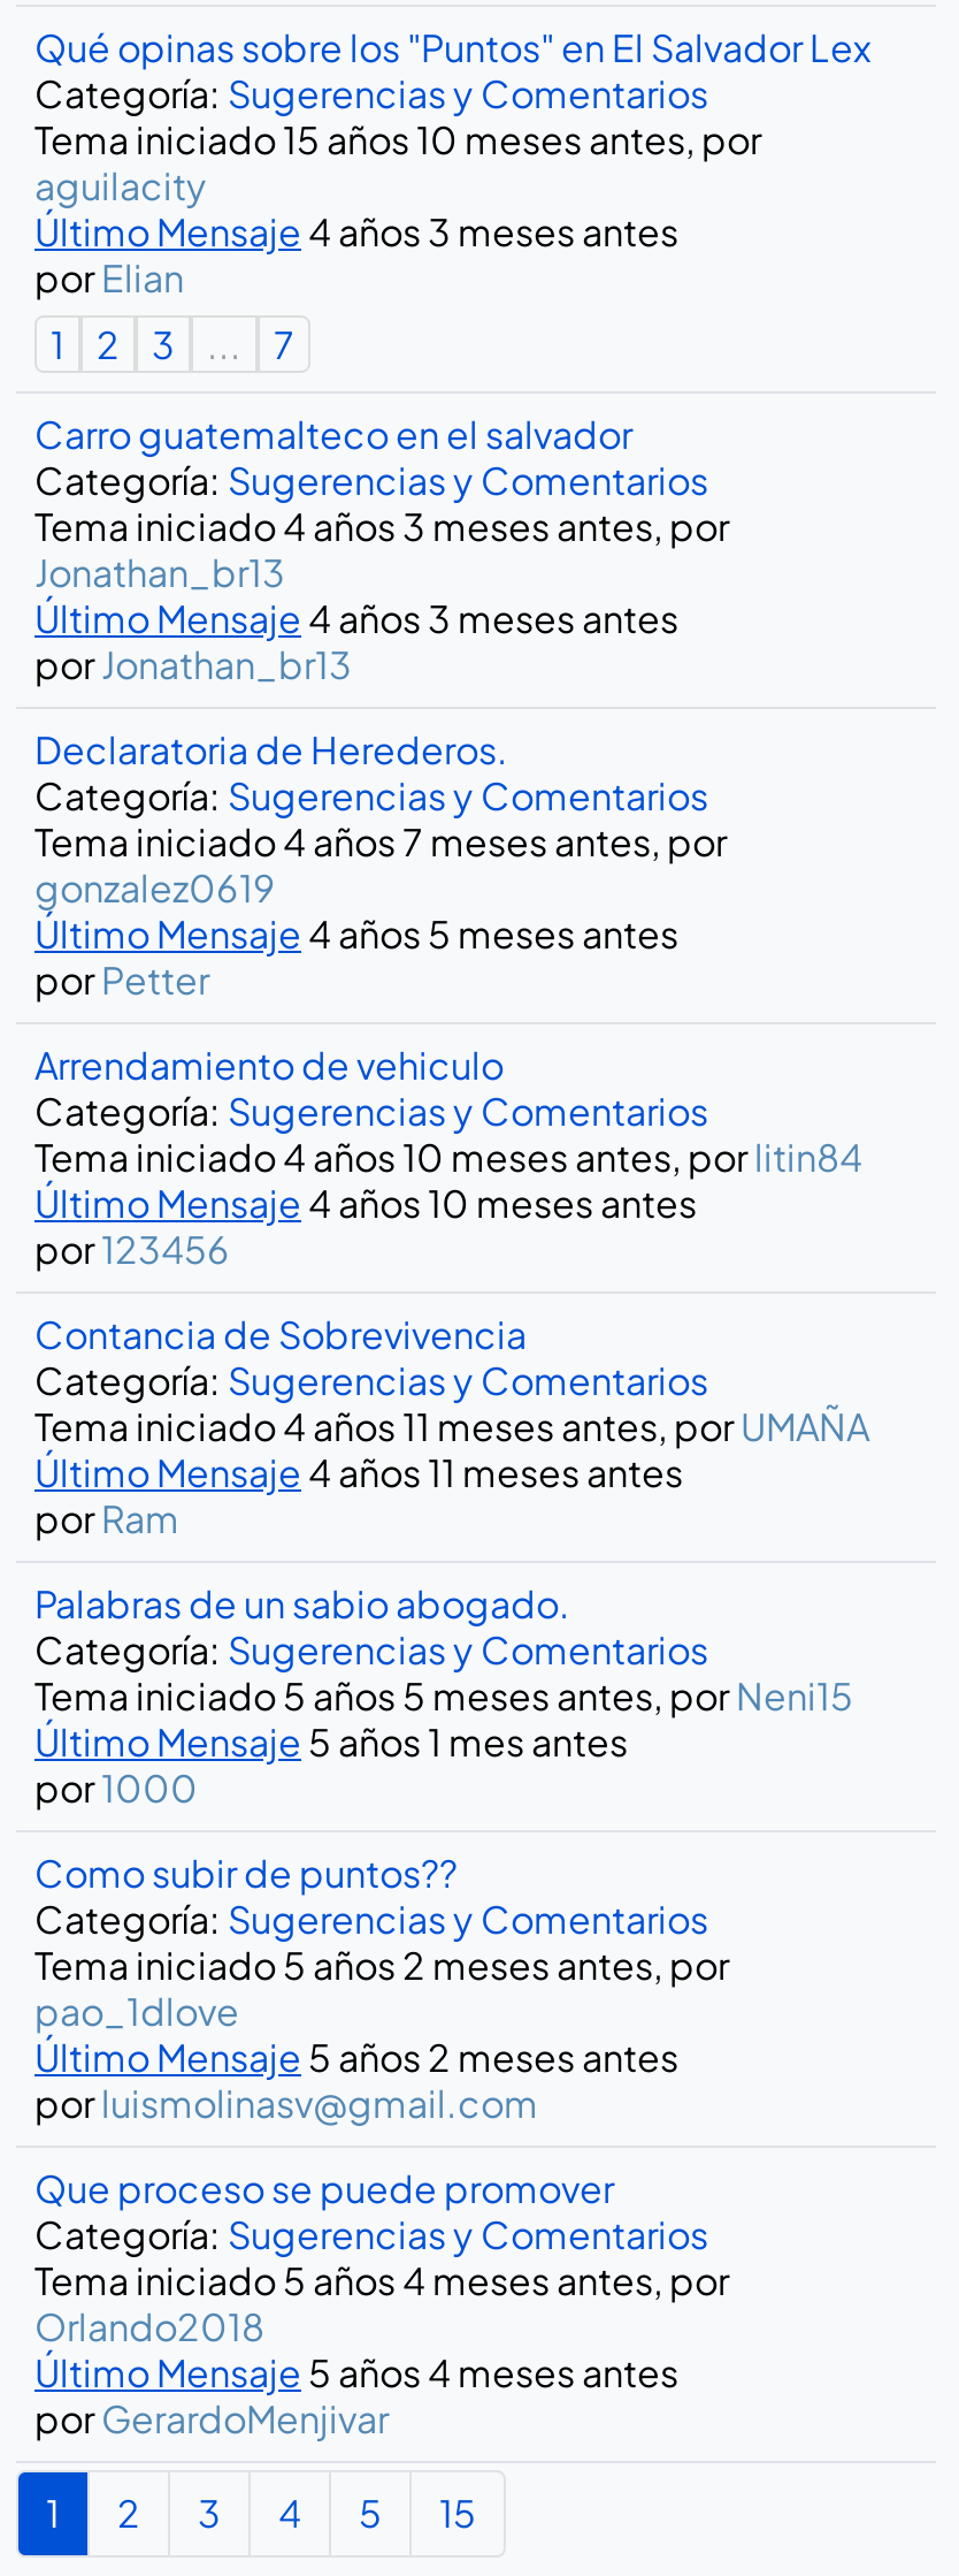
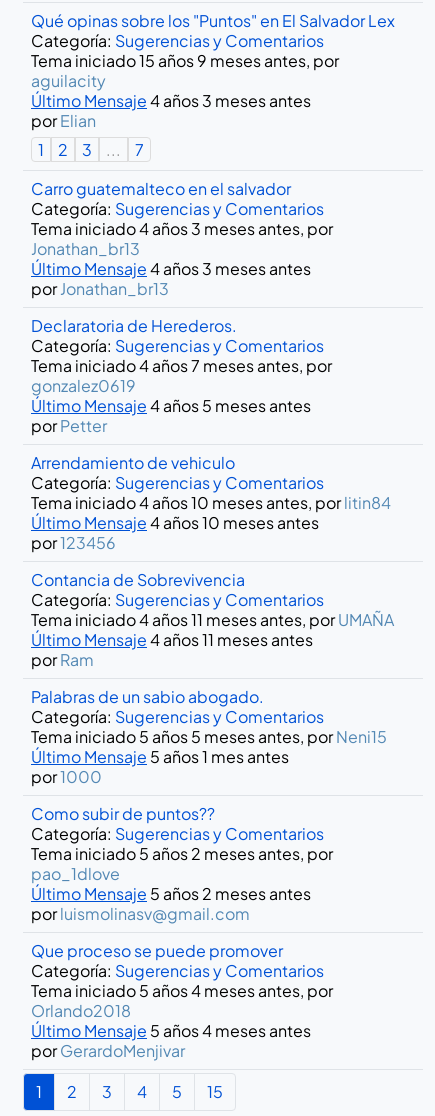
- Tema iniciado 15 años 10 meses antes, por
+ Tema iniciado 15 años 9 meses antes, por
